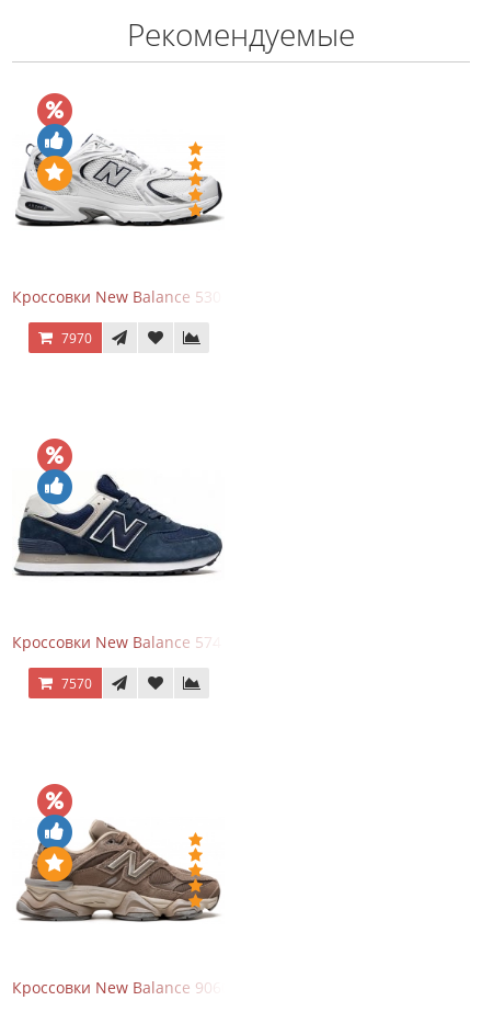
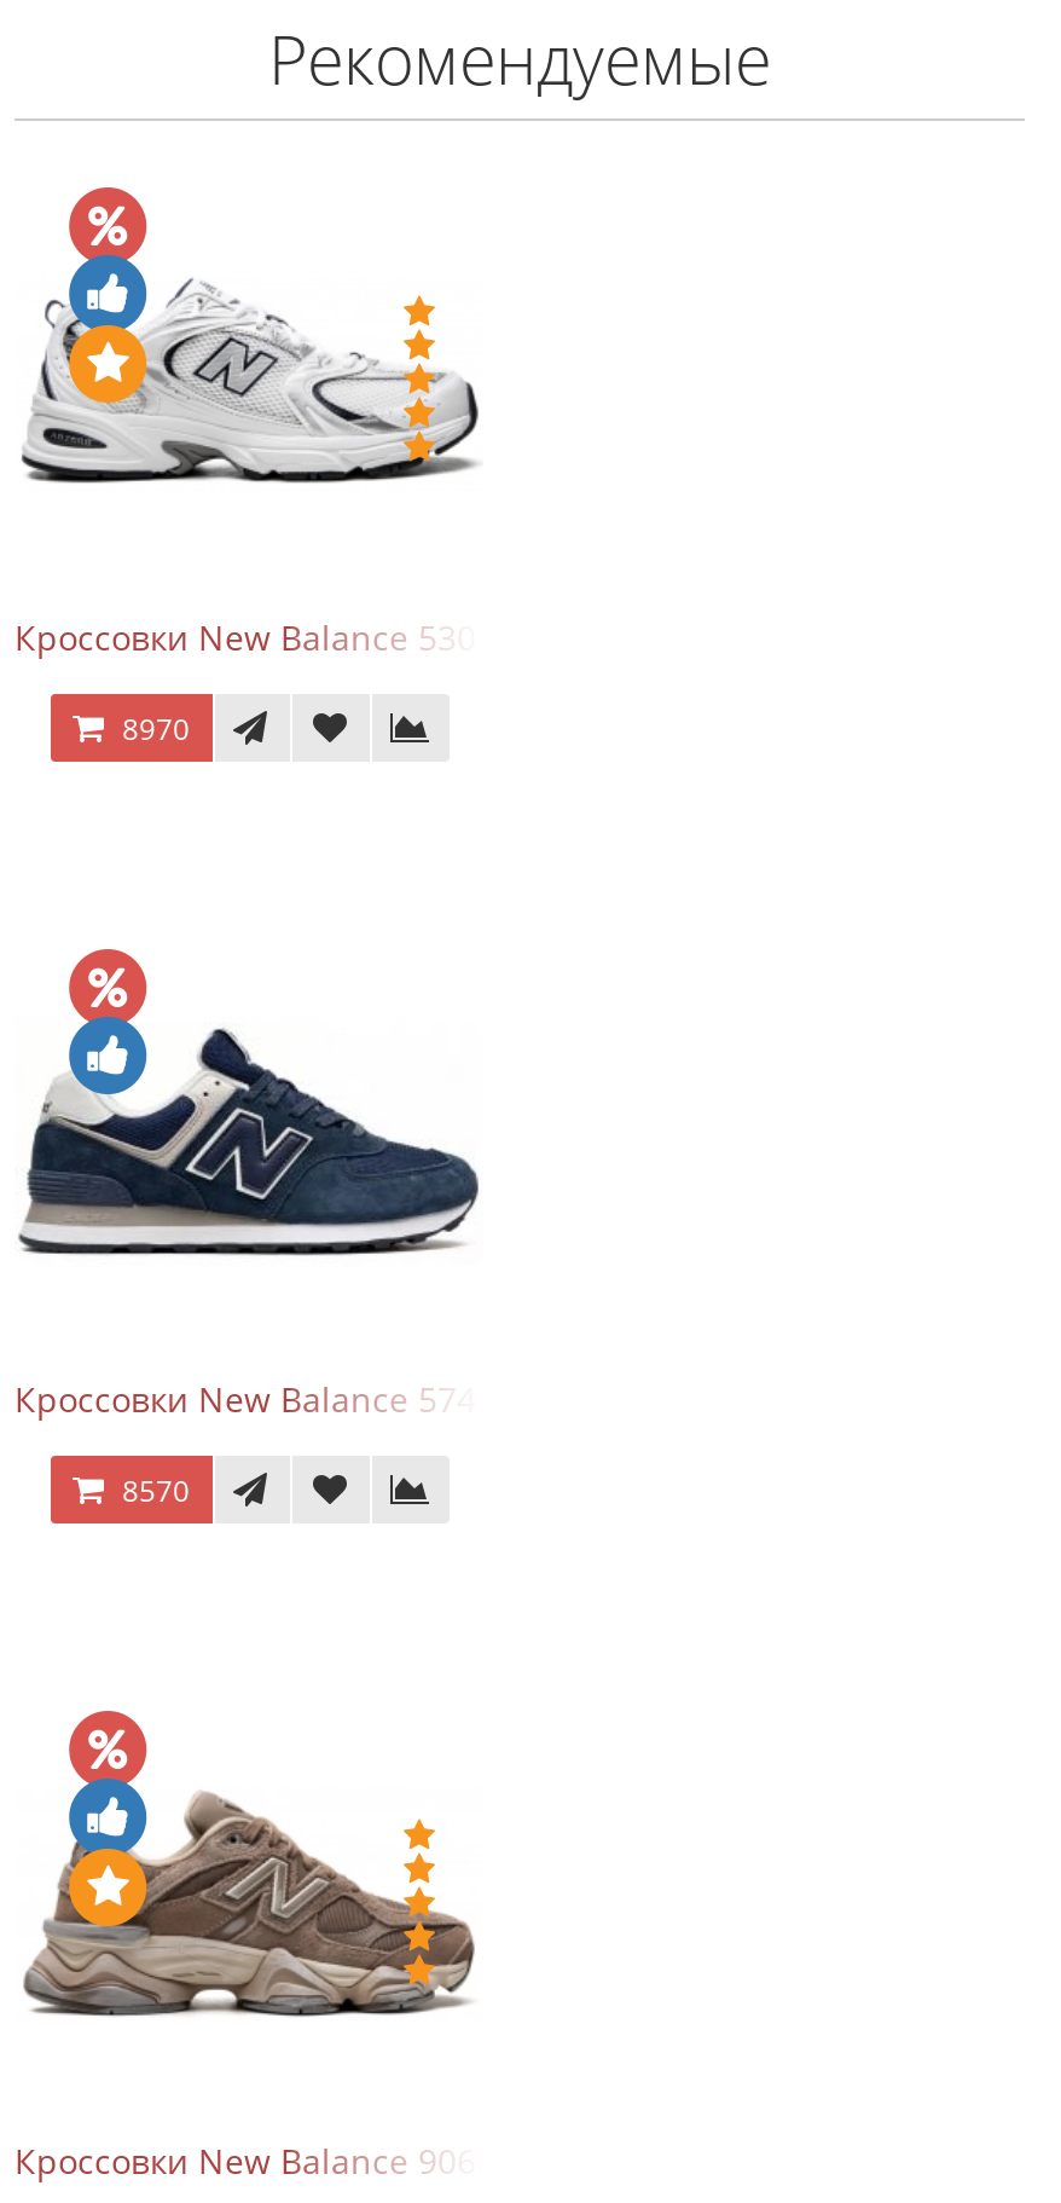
- 7970
+ 8970

- 7570
+ 8570
